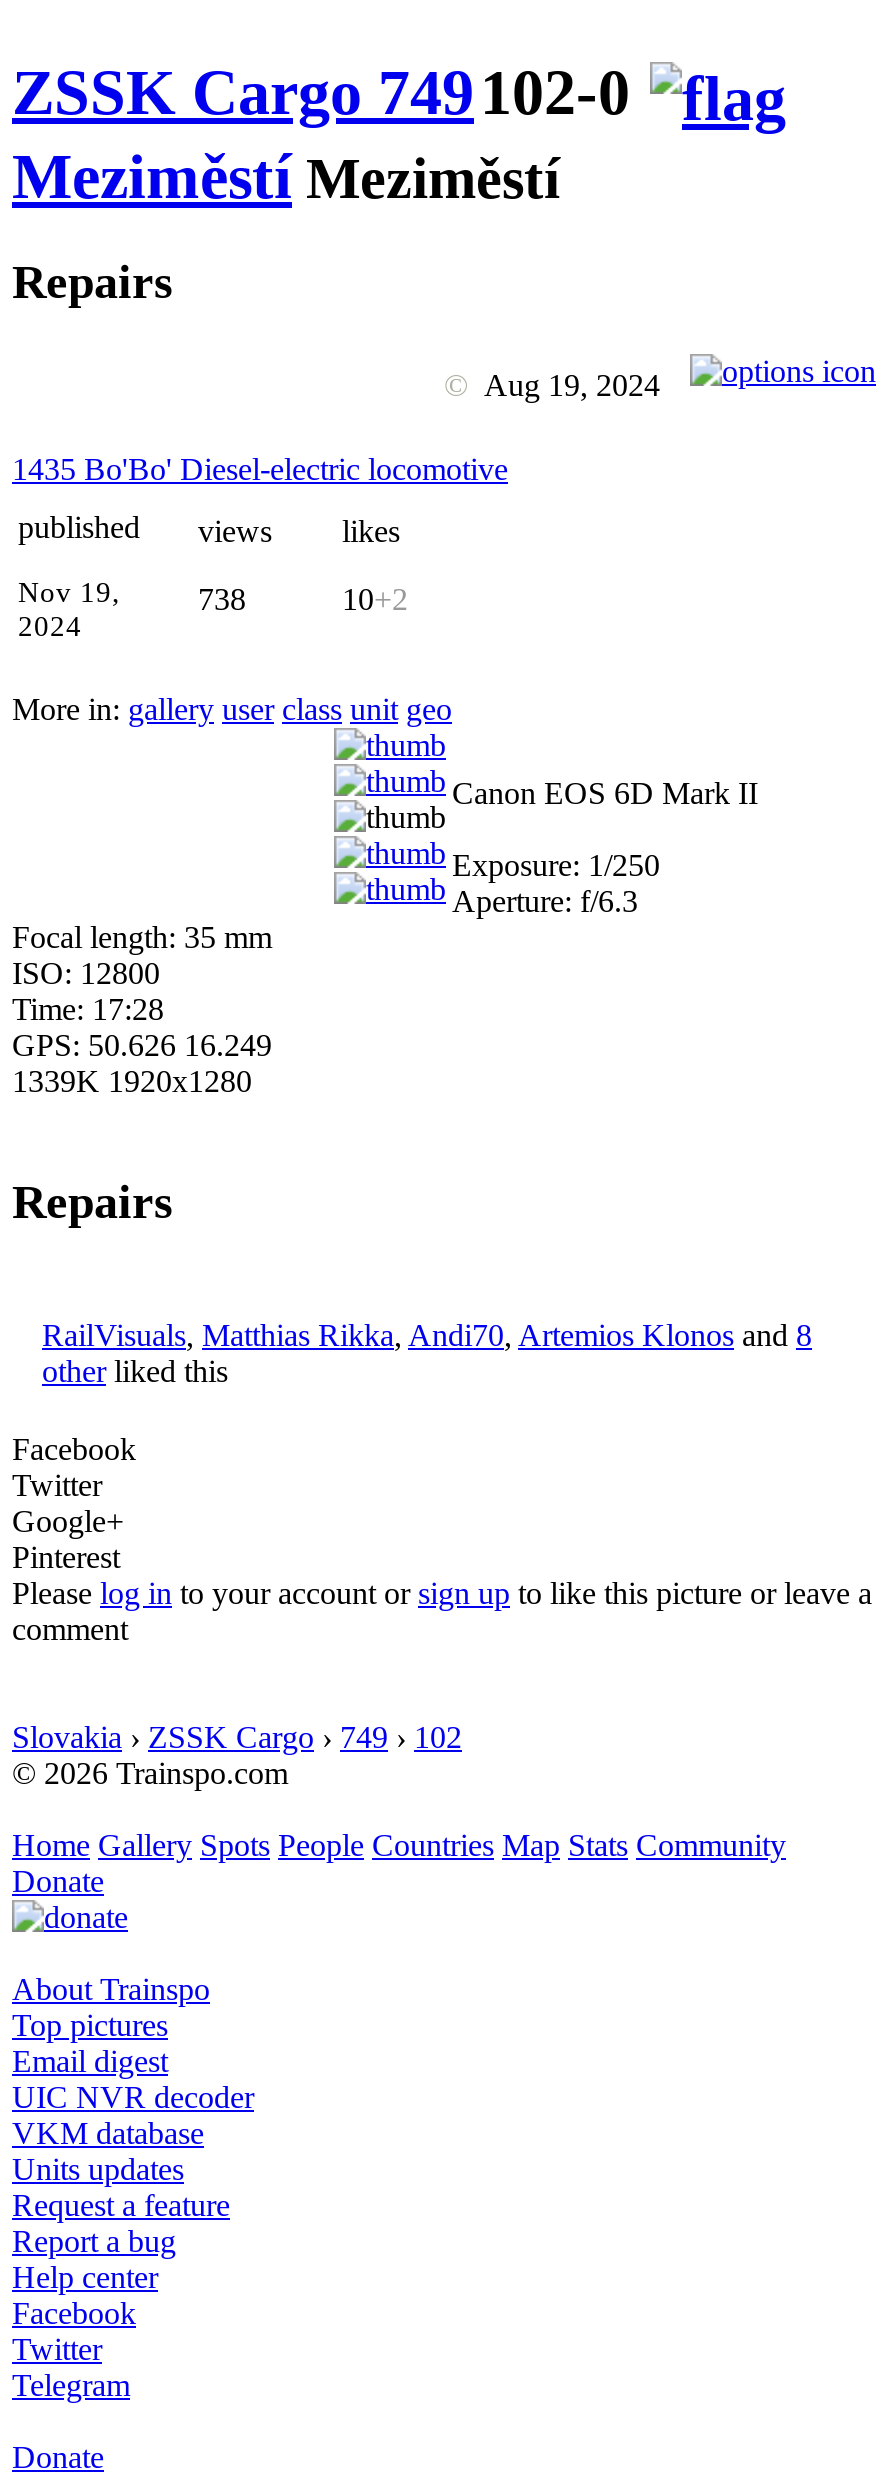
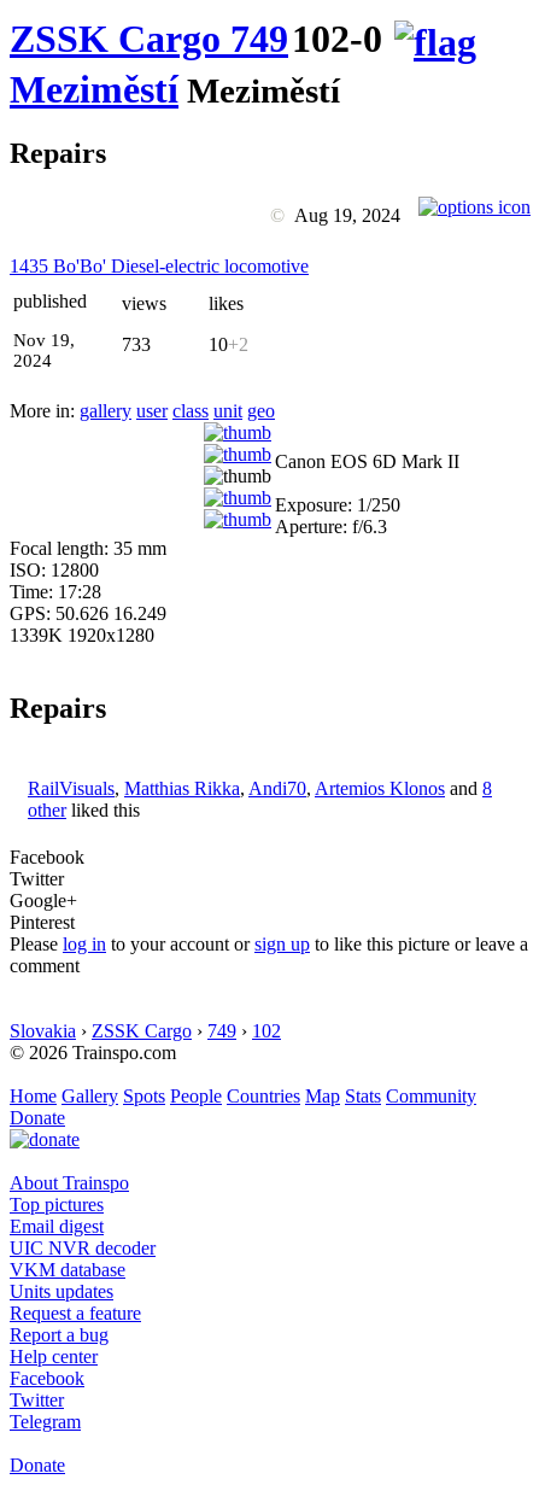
- 738
+ 733
